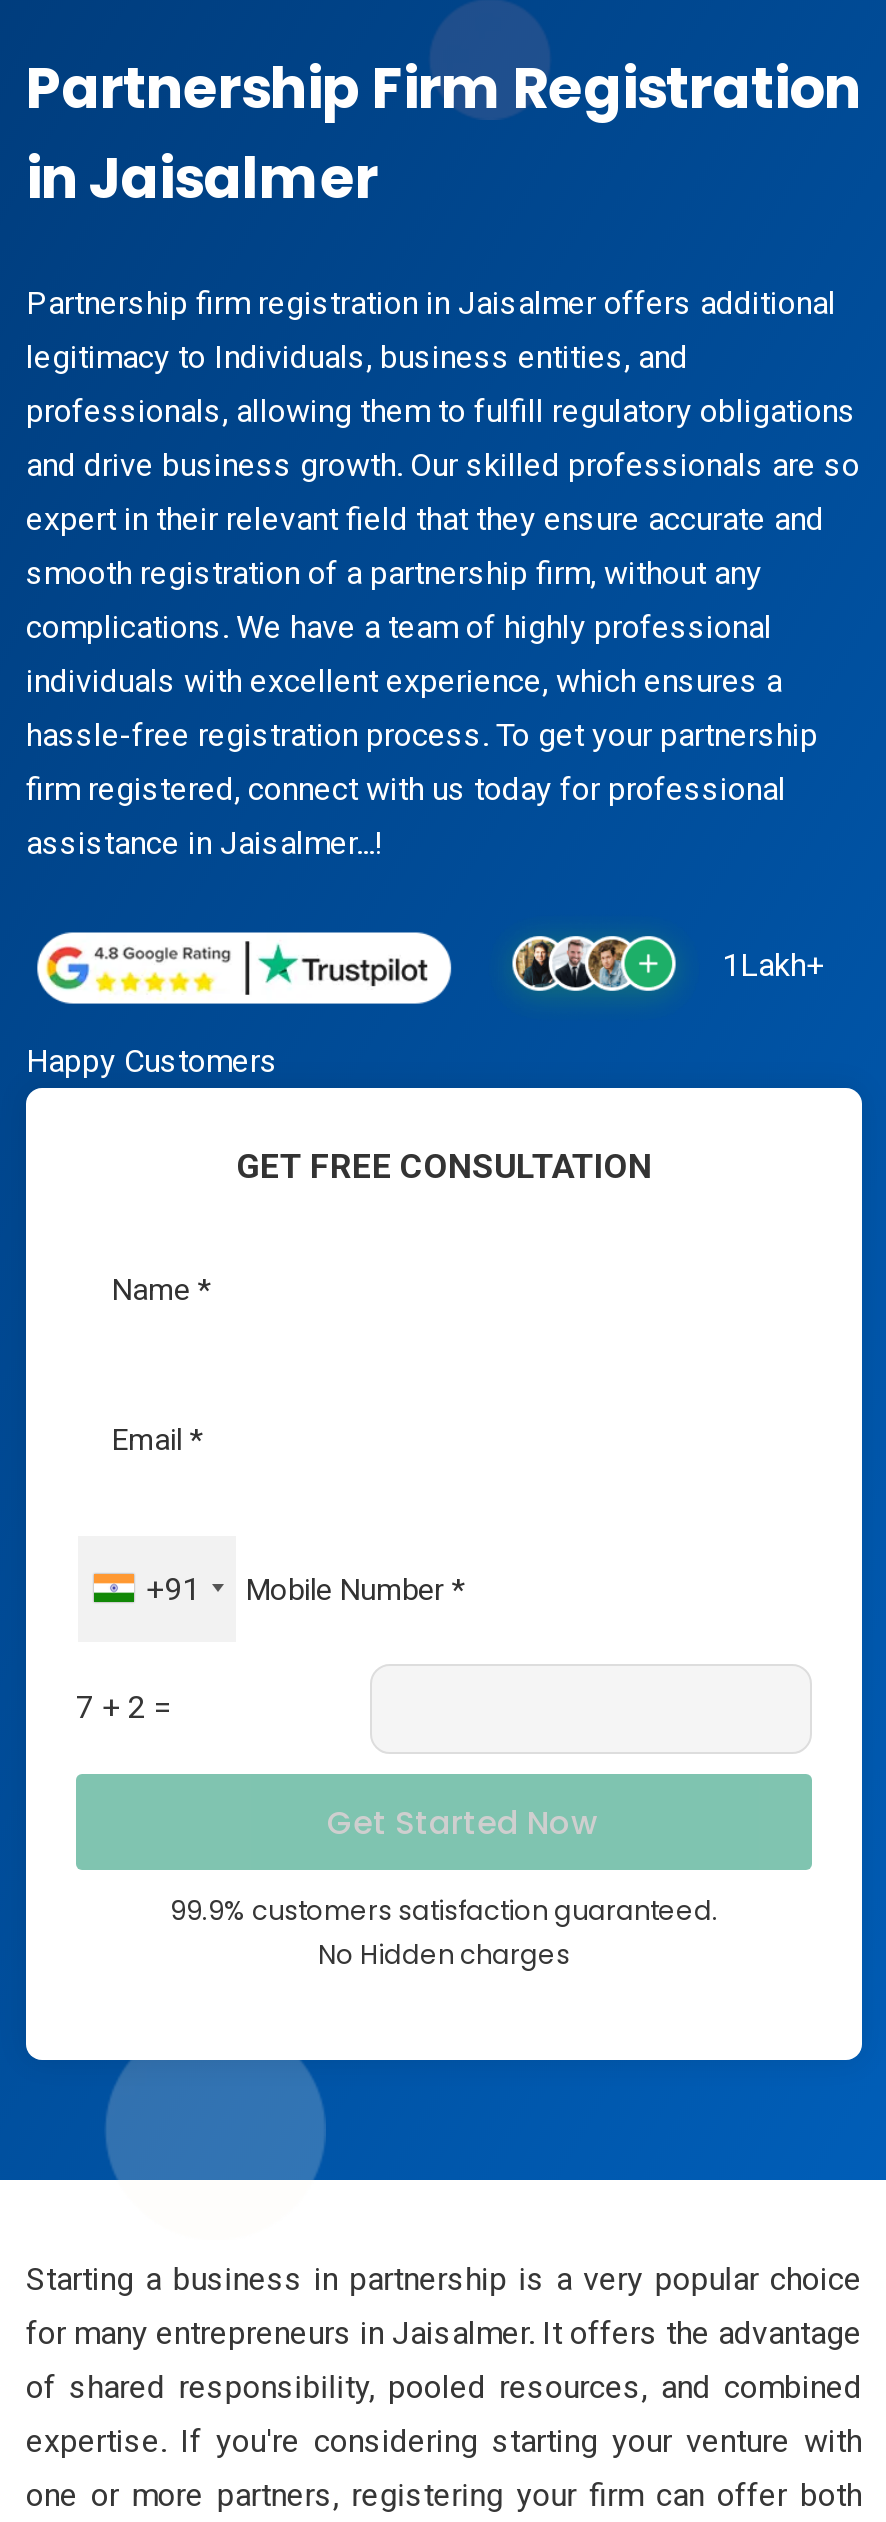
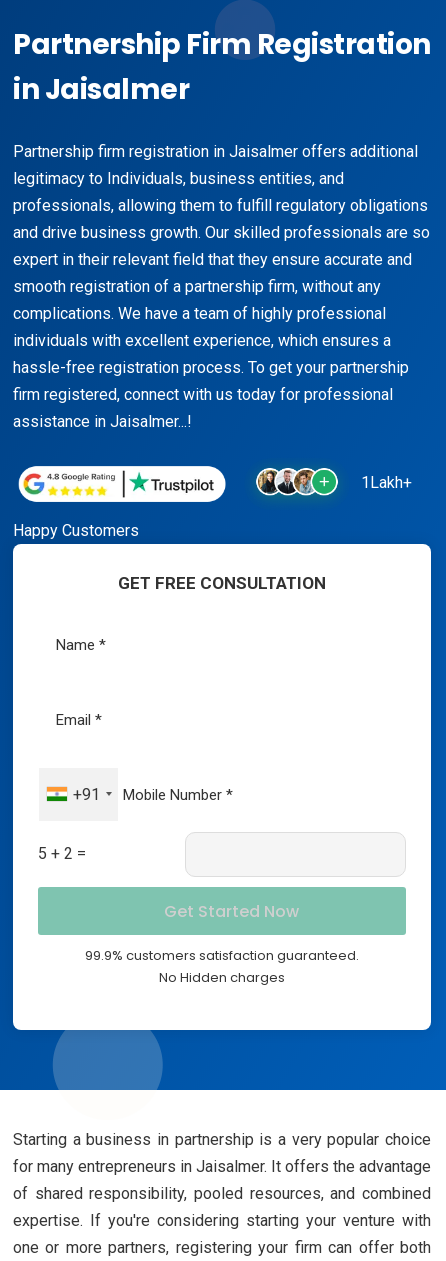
- 7 + 2 =
+ 5 + 2 =
